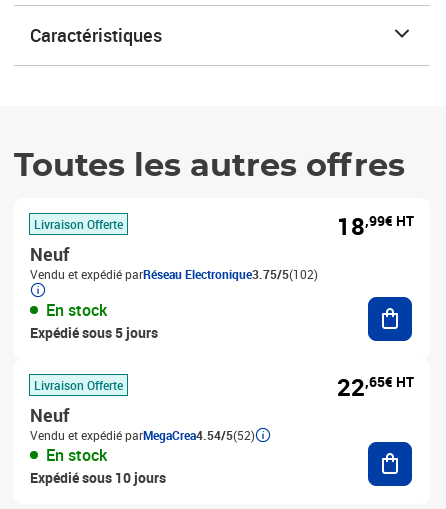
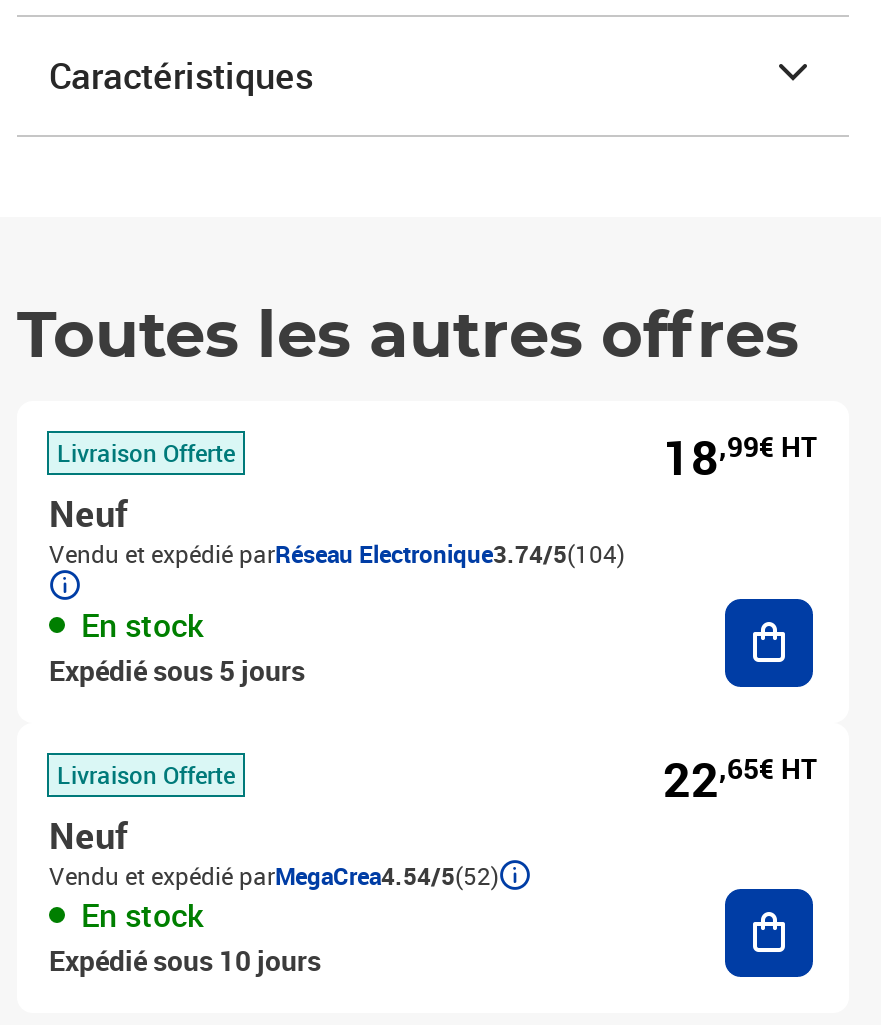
- Vendu et expédié parRéseau Electronique3.75/5(102)
+ Vendu et expédié parRéseau Electronique3.74/5(104)
